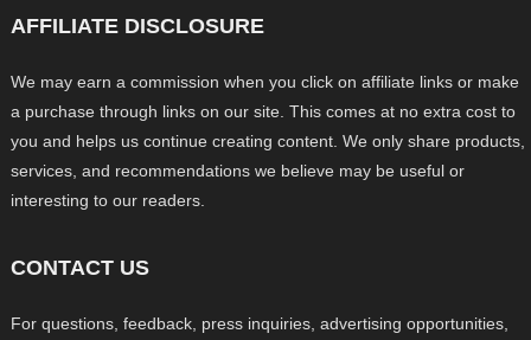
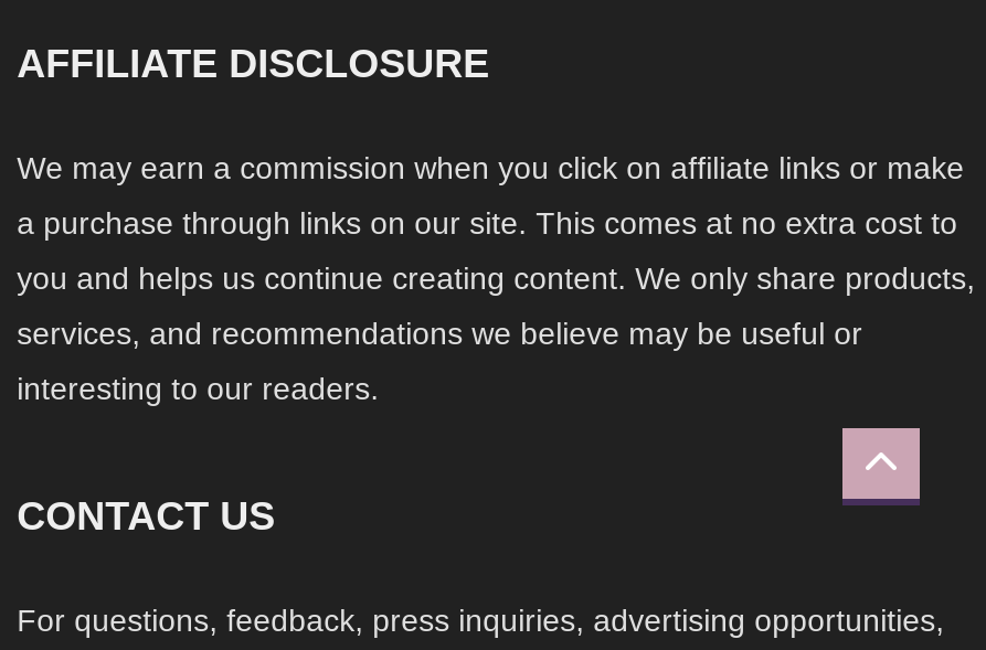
+ [image]
